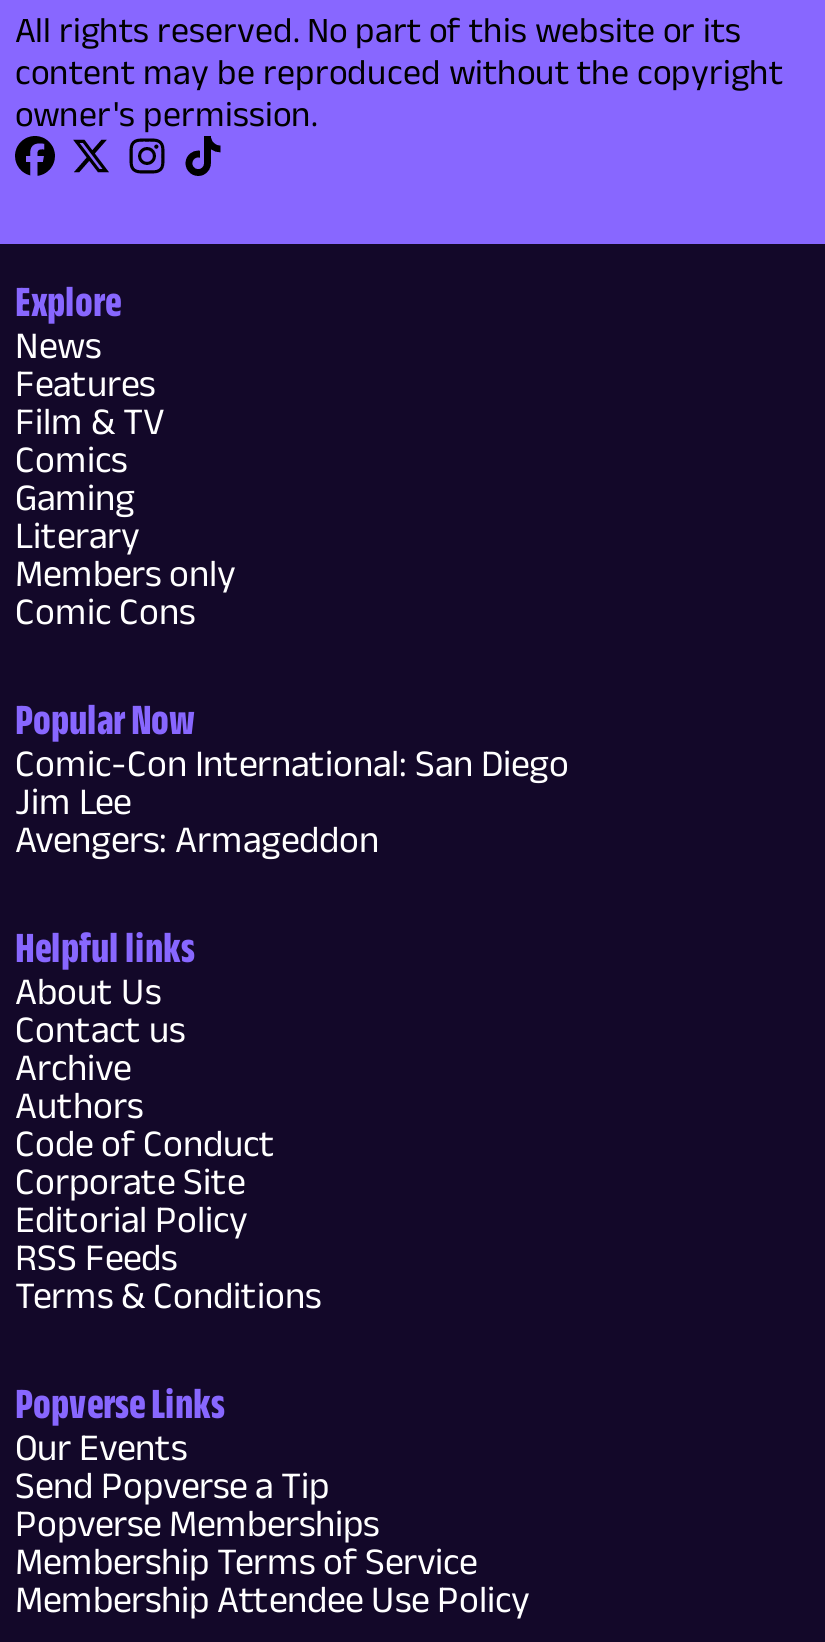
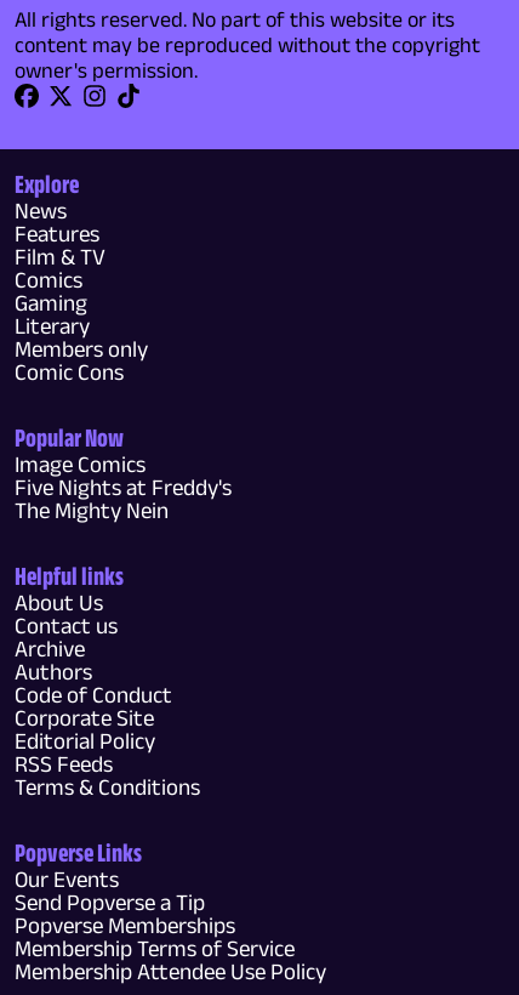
- Comic-Con International: San Diego
- Jim Lee
- Avengers: Armageddon
+ Image Comics
+ Five Nights at Freddy's
+ The Mighty Nein
